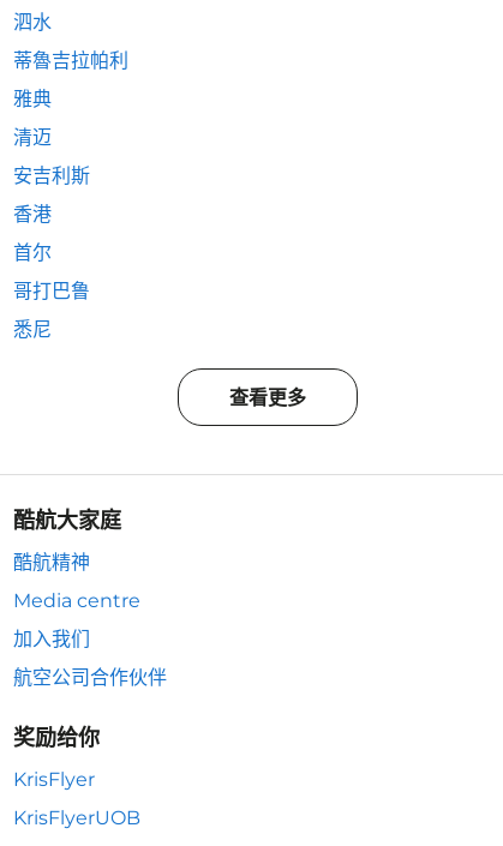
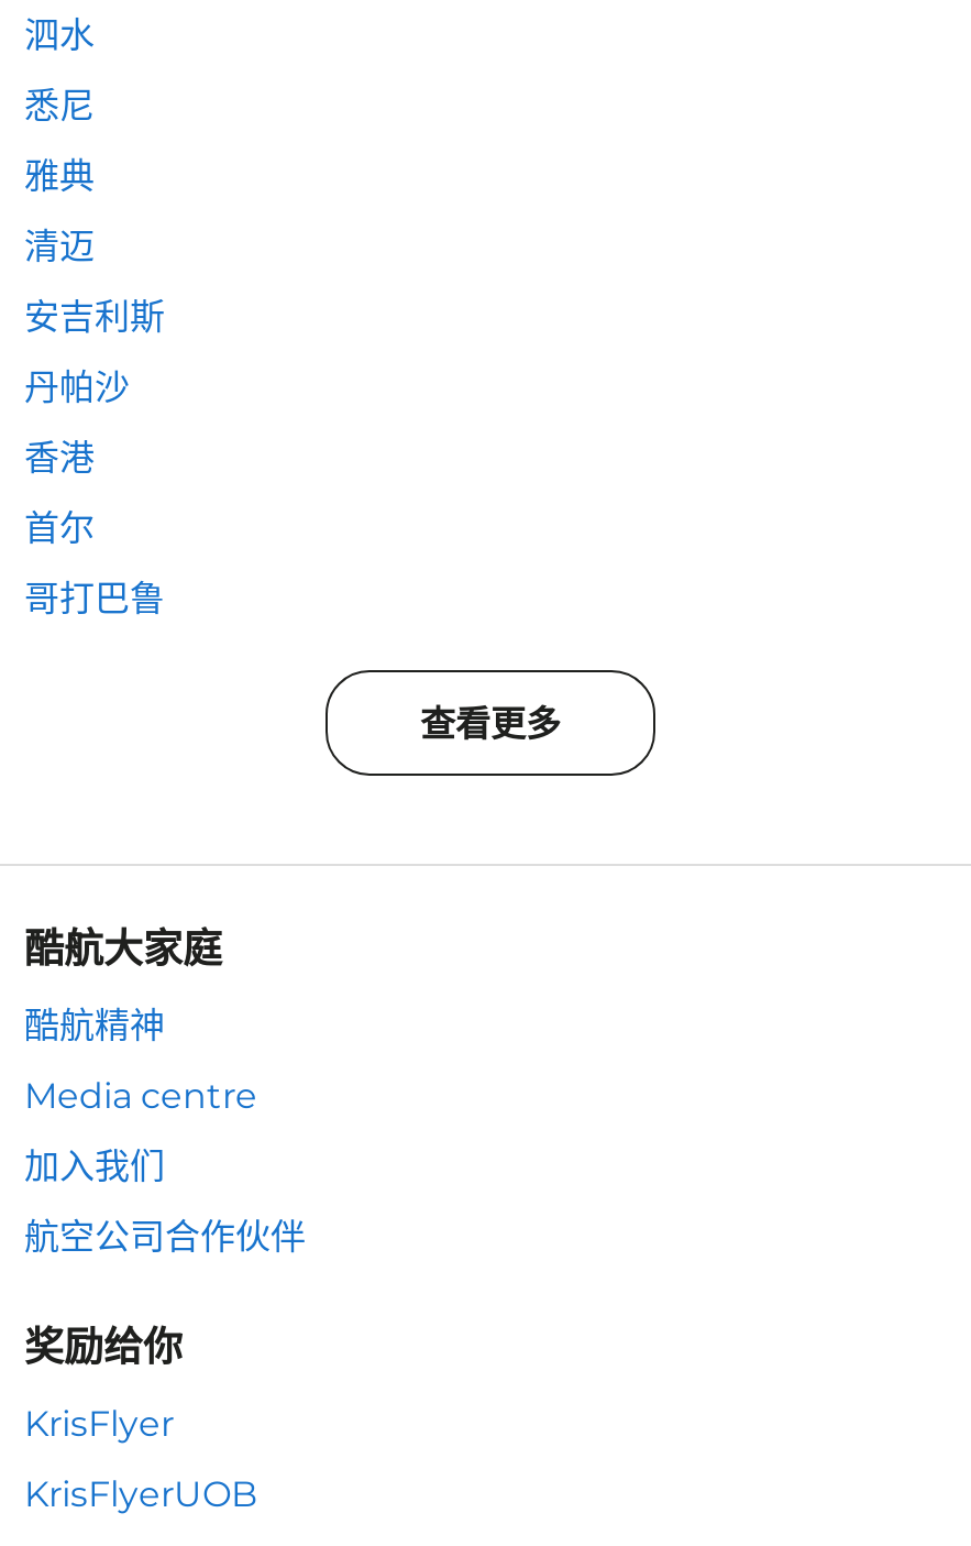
- 蒂魯吉拉帕利

+ 丹帕沙

moved down: 香港 | 首尔 | 哥打巴鲁

moved up: 悉尼
